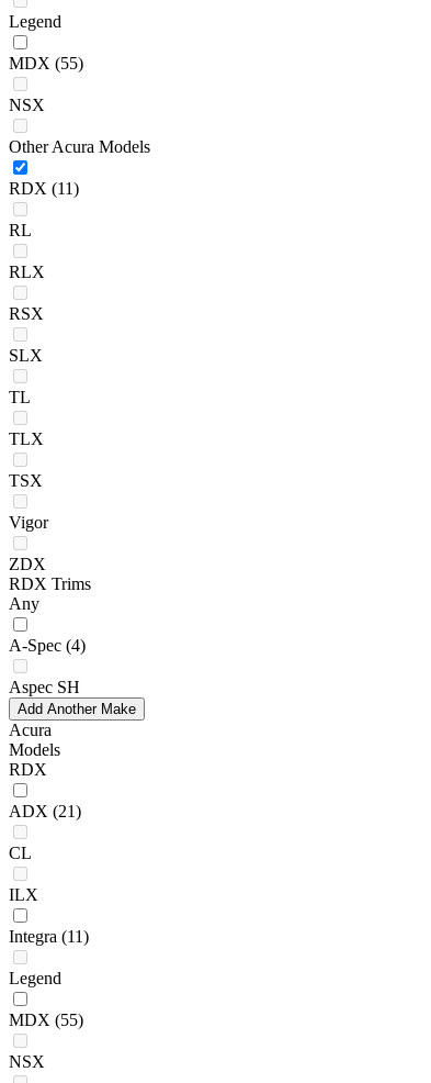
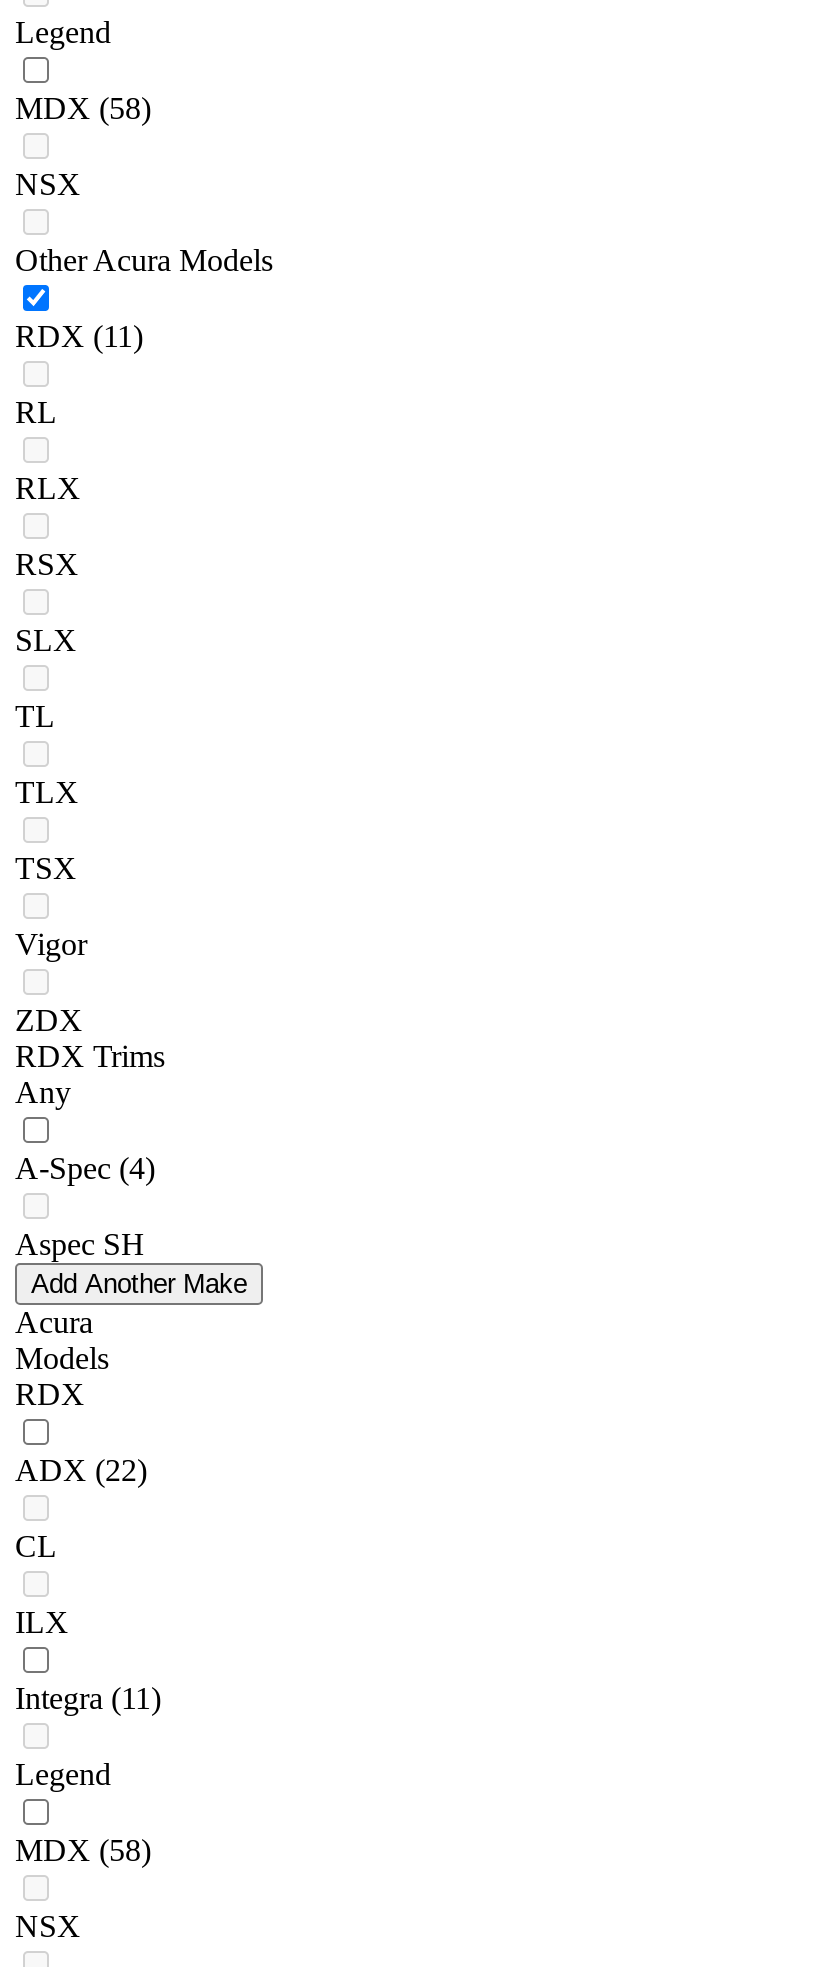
- MDX (55)
+ MDX (58)

- ADX (21)
+ ADX (22)

- MDX (55)
+ MDX (58)
